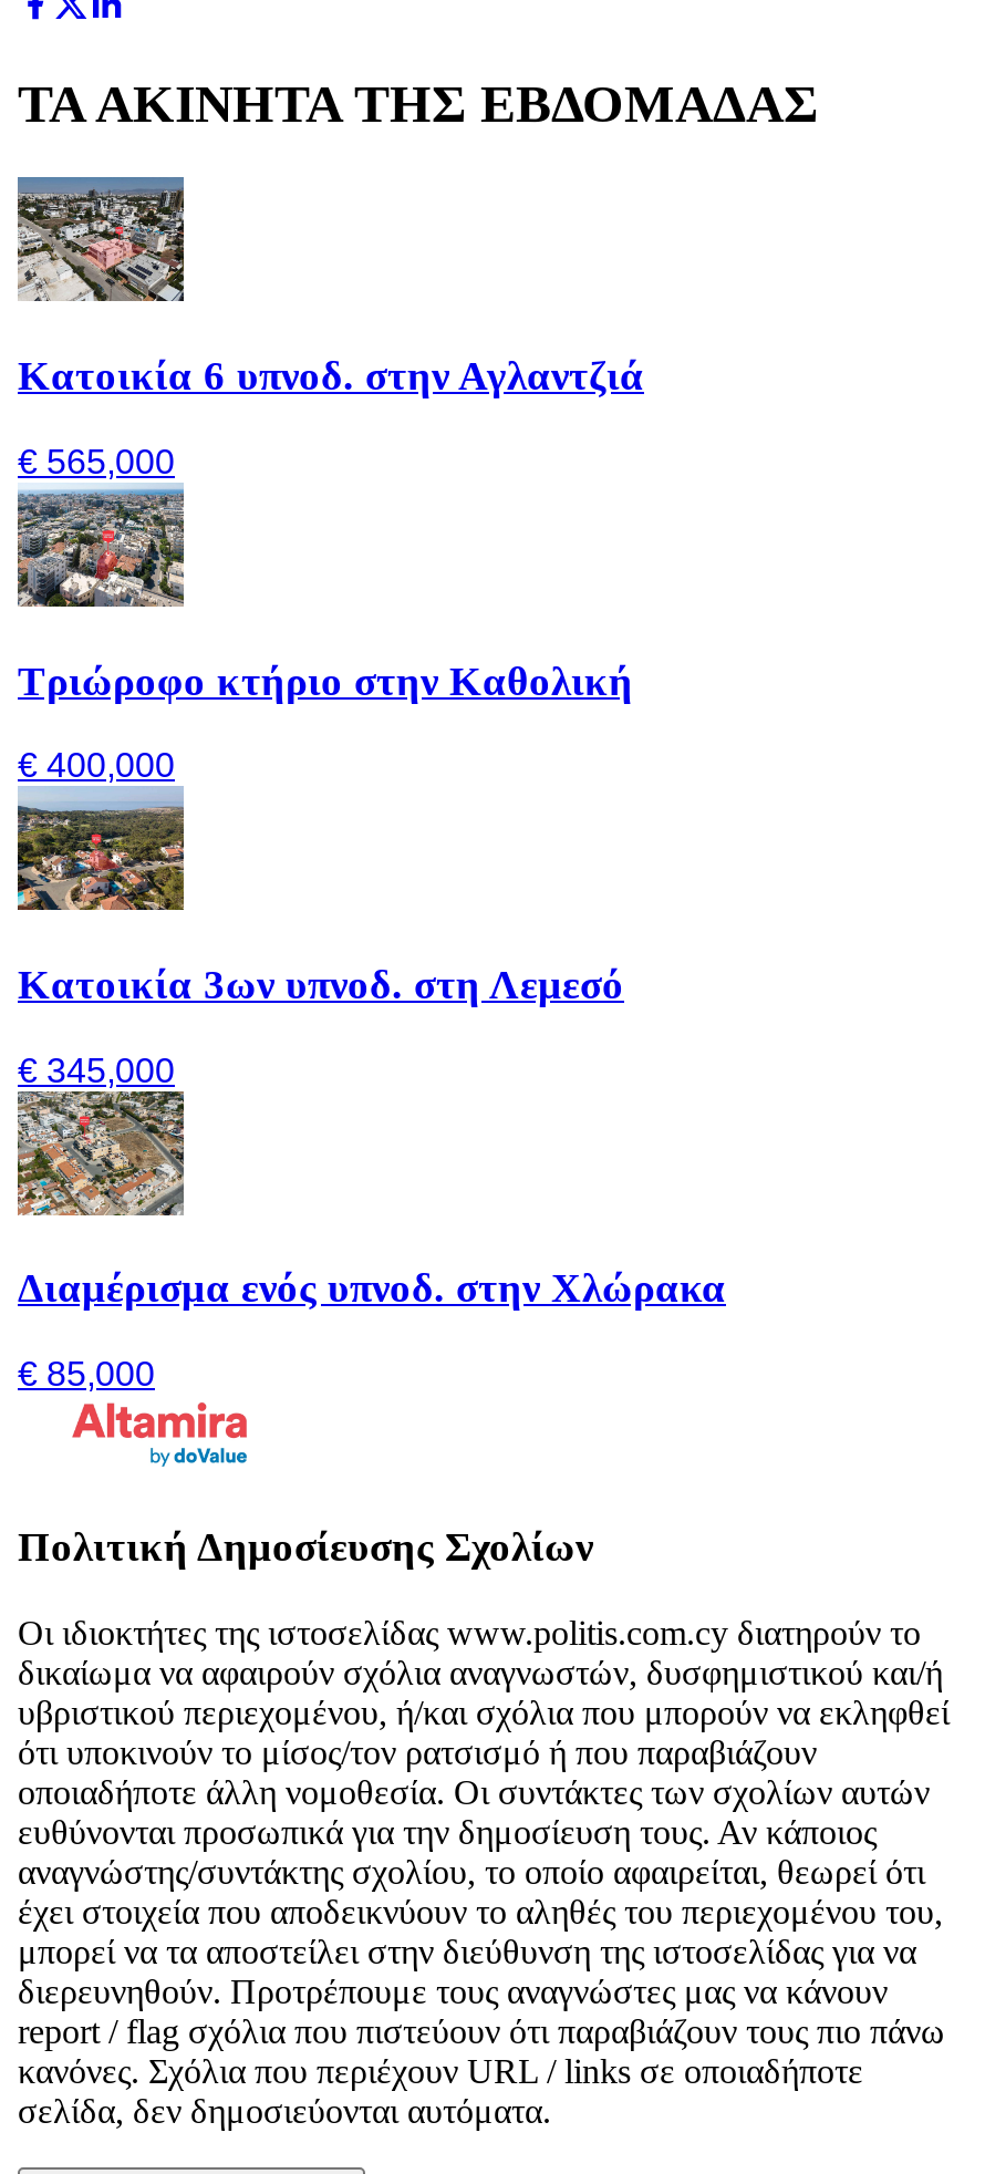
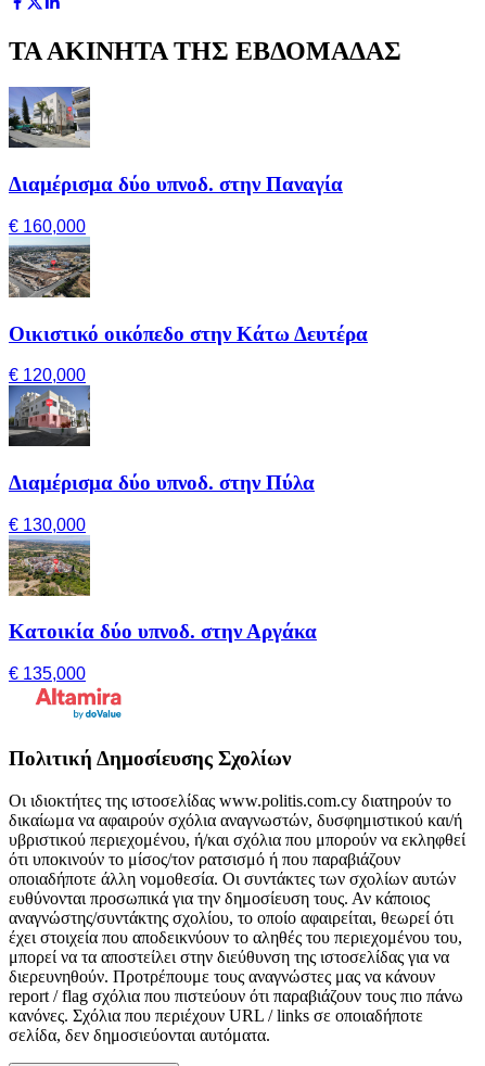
- [image]
- Κατοικία 6 υπνοδ. στην Αγλαντζιά
+ [image]
+ Διαμέρισμα δύο υπνοδ. στην Παναγία

- € 565,000
+ € 160,000

- [image]
- Τριώροφο κτήριο στην Καθολική
+ [image]
+ Οικιστικό οικόπεδο στην Κάτω Δευτέρα

- € 400,000
+ € 120,000

- [image]
- Κατοικία 3ων υπνοδ. στη Λεμεσό
+ [image]
+ Διαμέρισμα δύο υπνοδ. στην Πύλα

- € 345,000
+ € 130,000

- [image]
- Διαμέρισμα ενός υπνοδ. στην Χλώρακα
+ [image]
+ Κατοικία δύο υπνοδ. στην Αργάκα

- € 85,000
+ € 135,000
